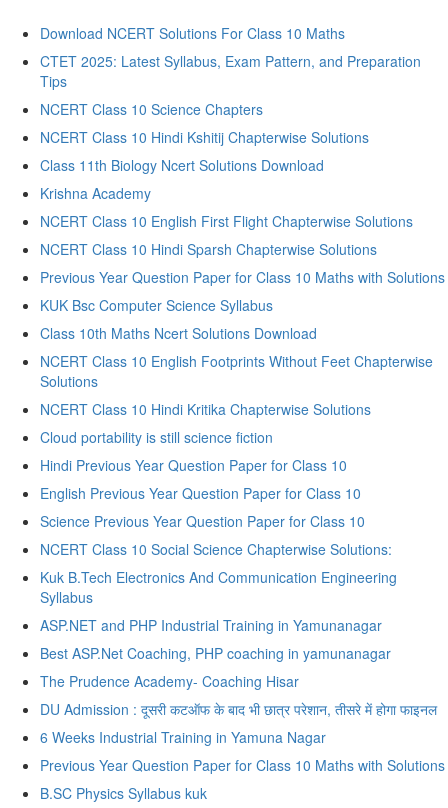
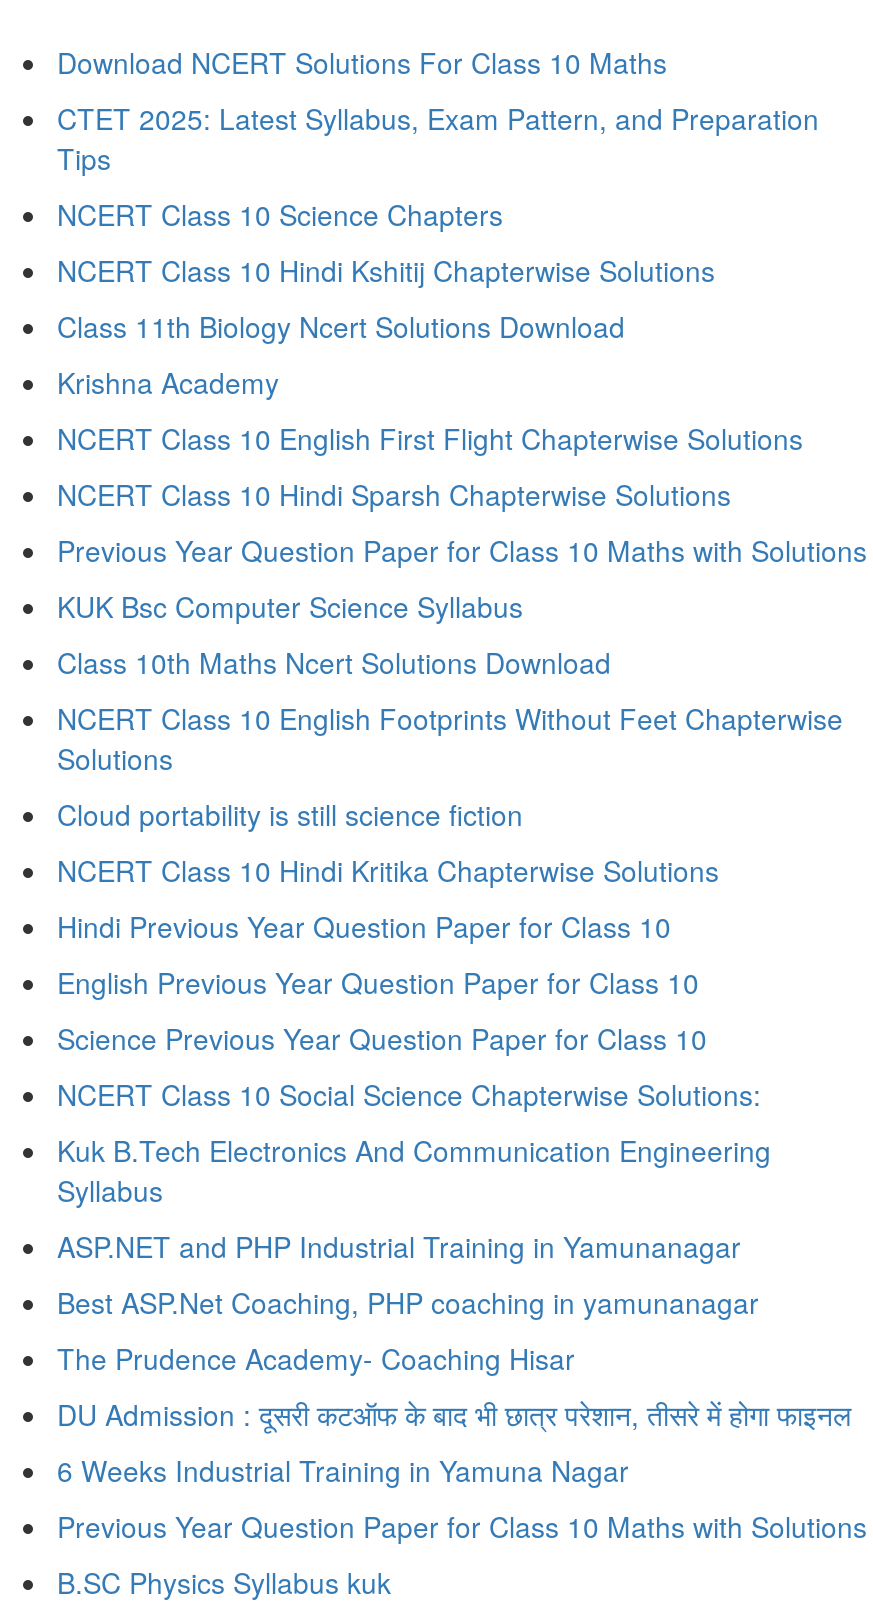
moved down: NCERT Class 10 Hindi Kritika Chapterwise Solutions

moved up: Cloud portability is still science fiction
